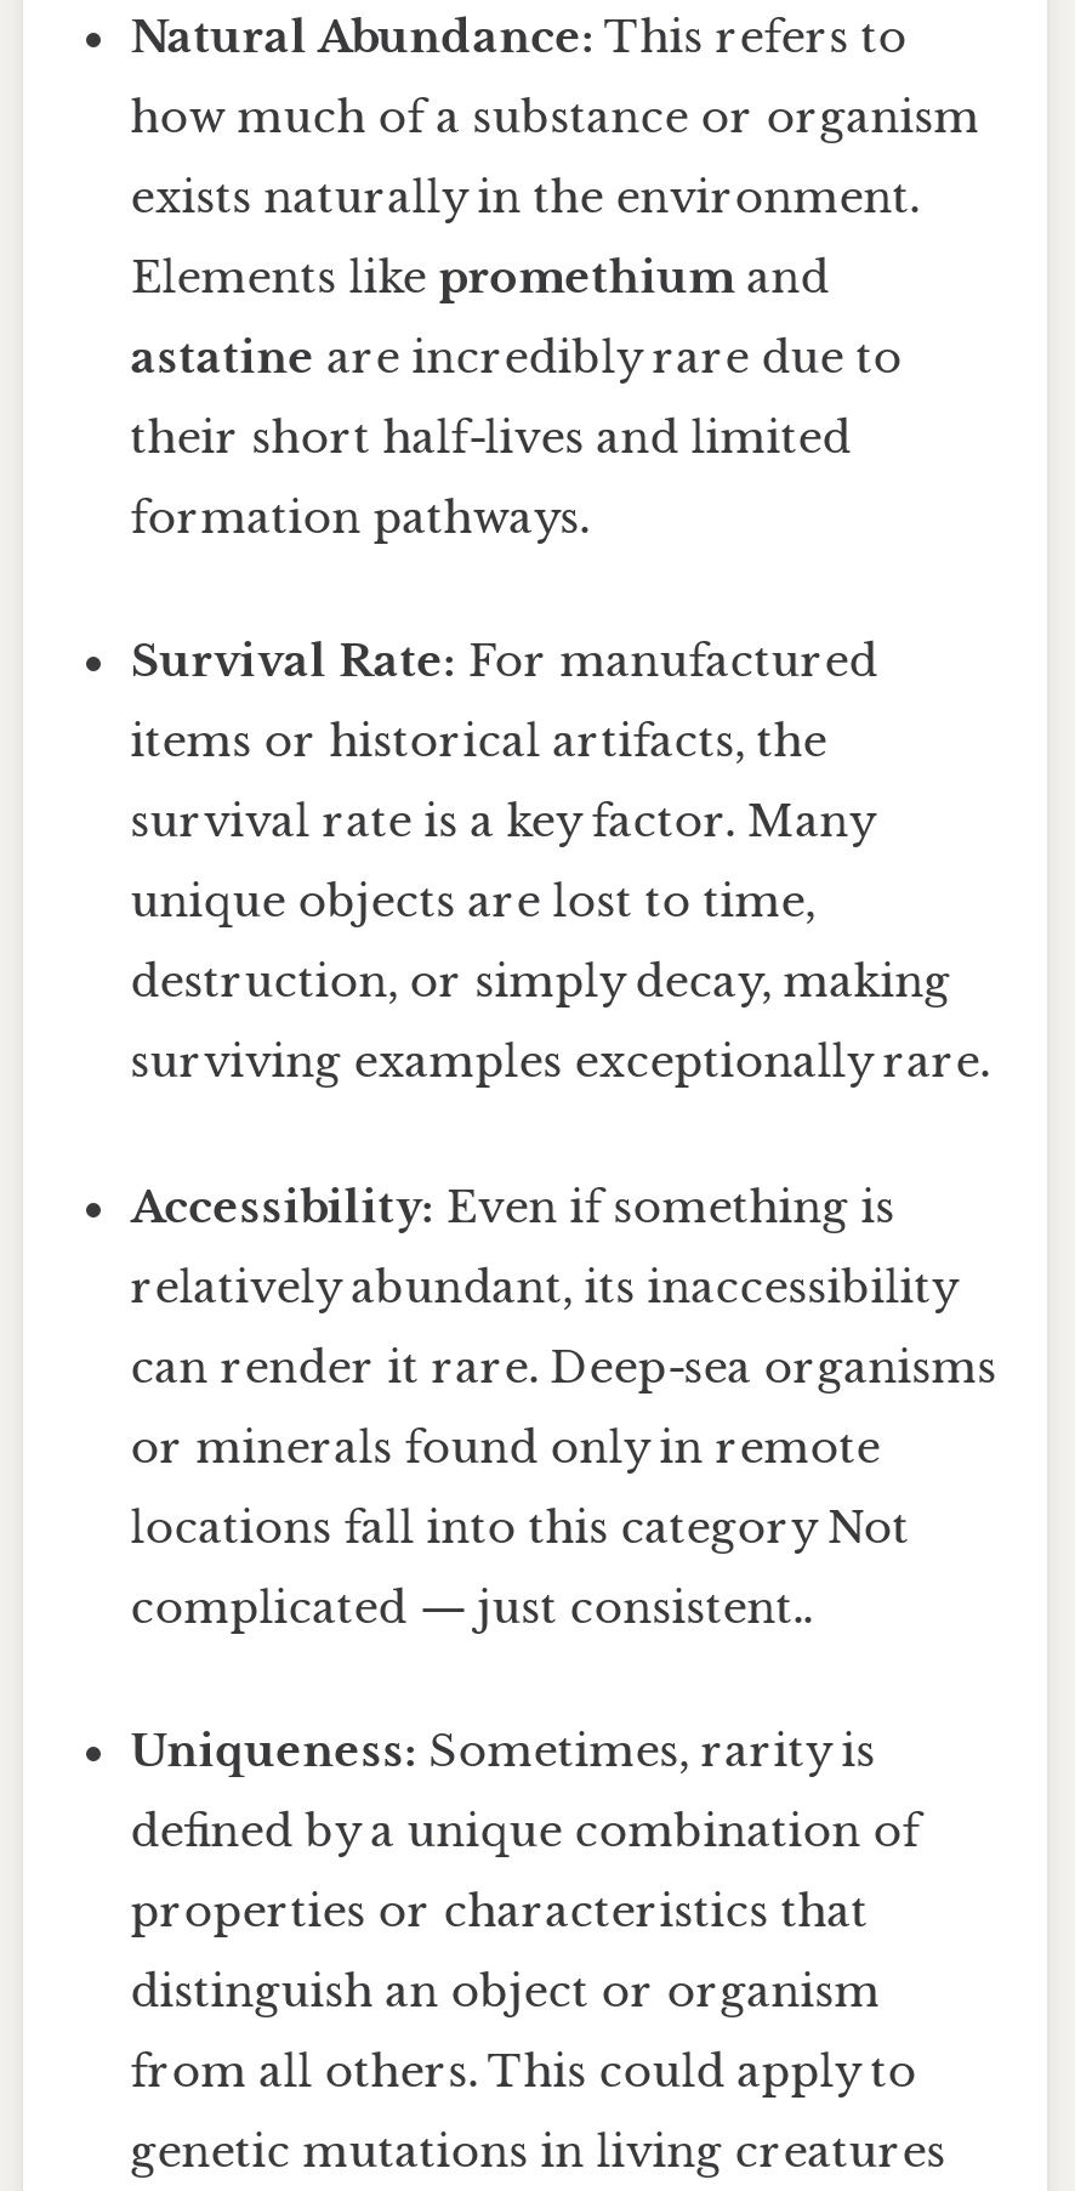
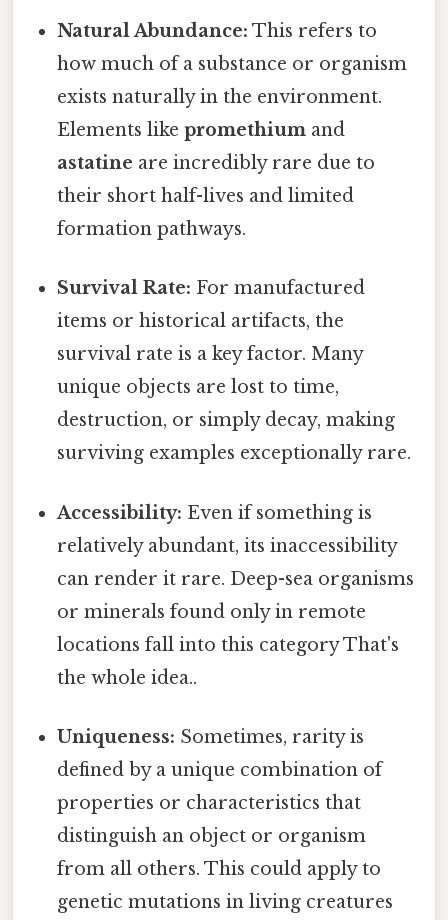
- locations fall into this category Not
+ locations fall into this category That's

- complicated — just consistent..
+ the whole idea..
